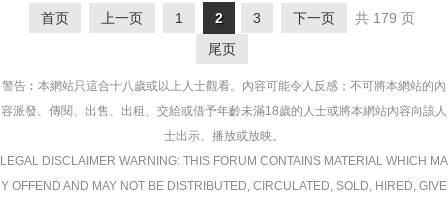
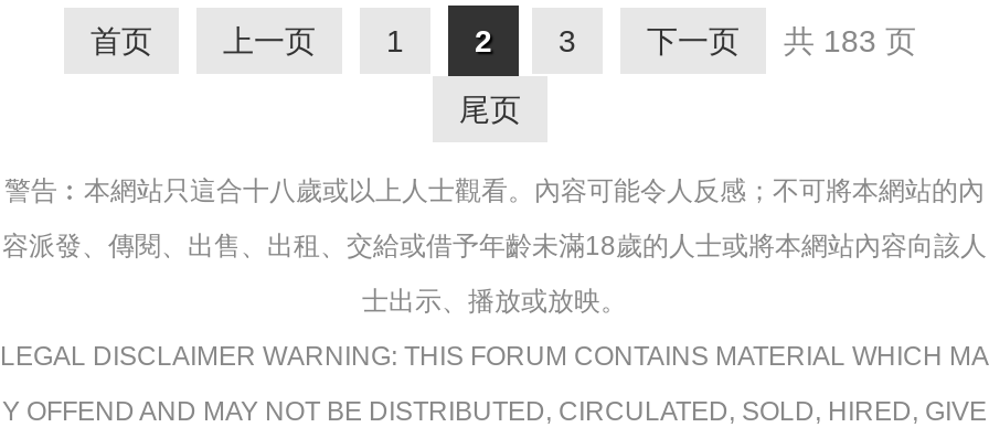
- 首页 上一页 1 2 3 下一页 共 179 页
+ 首页 上一页 1 2 3 下一页 共 183 页
